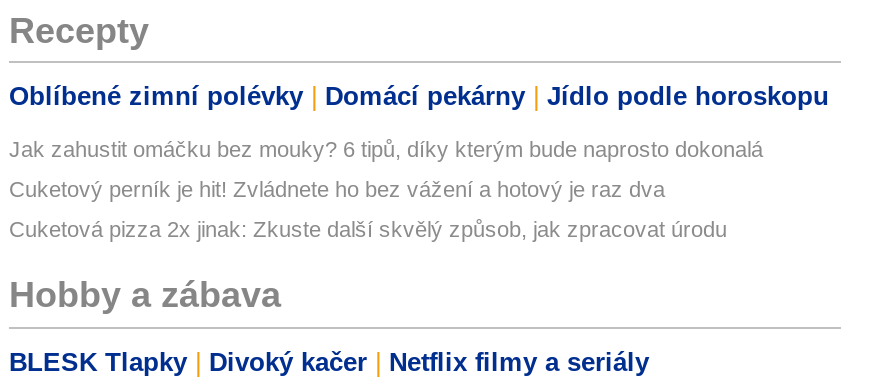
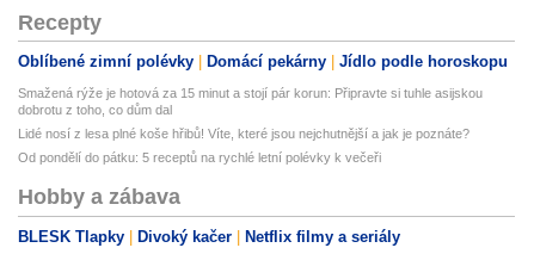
- Jak zahustit omáčku bez mouky? 6 tipů, díky kterým bude naprosto dokonalá
+ Smažená rýže je hotová za 15 minut a stojí pár korun: Připravte si tuhle asijskou
+ dobrotu z toho, co dům dal

- Cuketový perník je hit! Zvládnete ho bez vážení a hotový je raz dva
+ Lidé nosí z lesa plné koše hřibů! Víte, které jsou nejchutnější a jak je poznáte?

- Cuketová pizza 2x jinak: Zkuste další skvělý způsob, jak zpracovat úrodu
+ Od pondělí do pátku: 5 receptů na rychlé letní polévky k večeři
